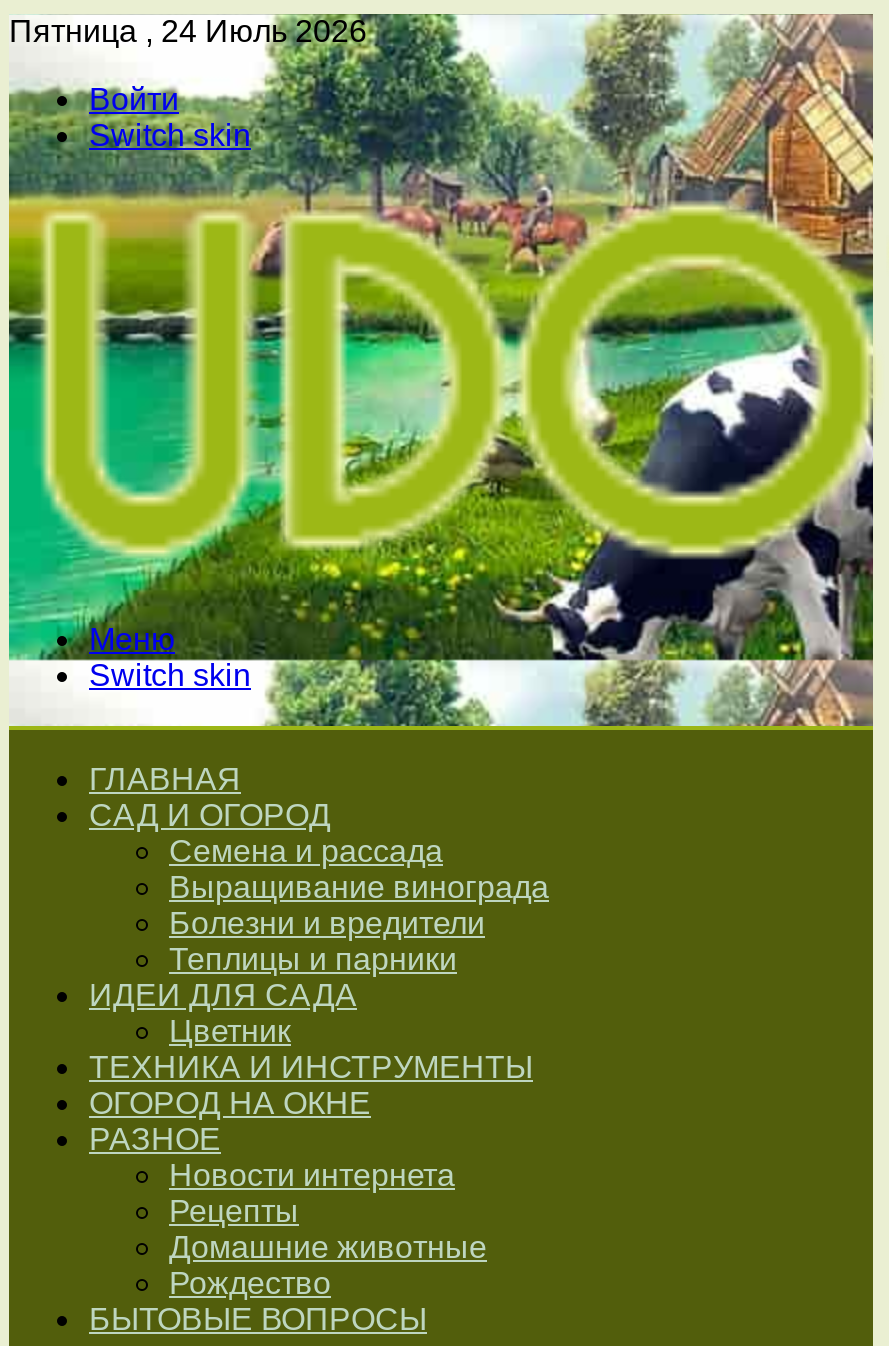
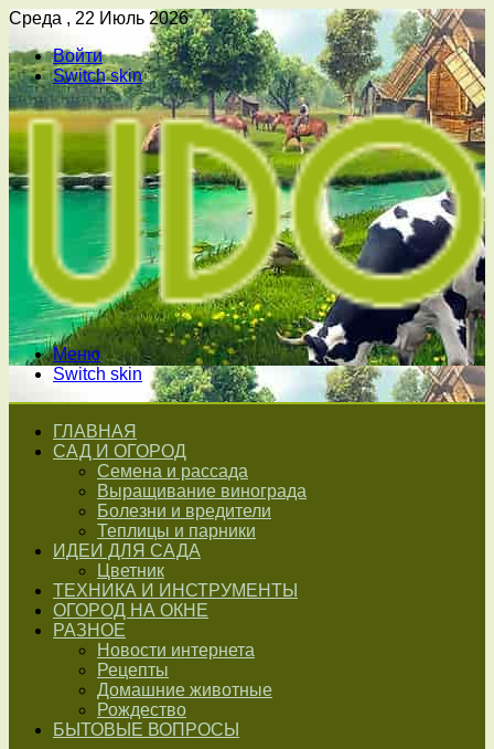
- Пятница , 24 Июль 2026
+ Среда , 22 Июль 2026
